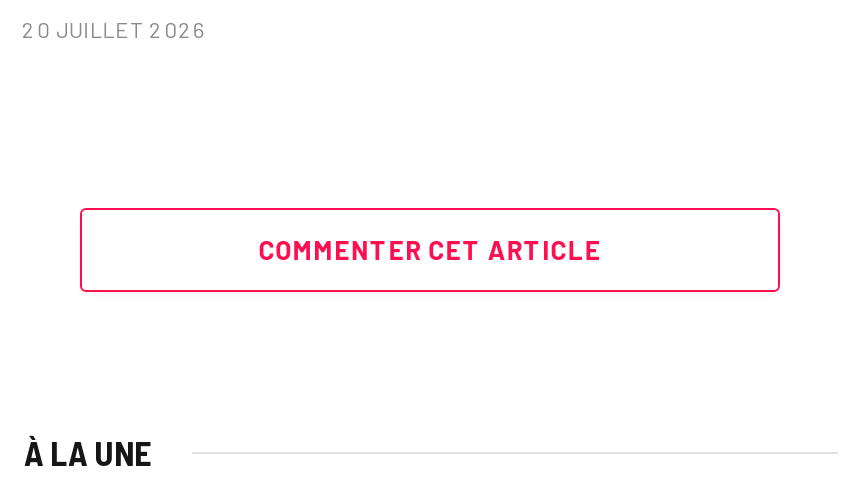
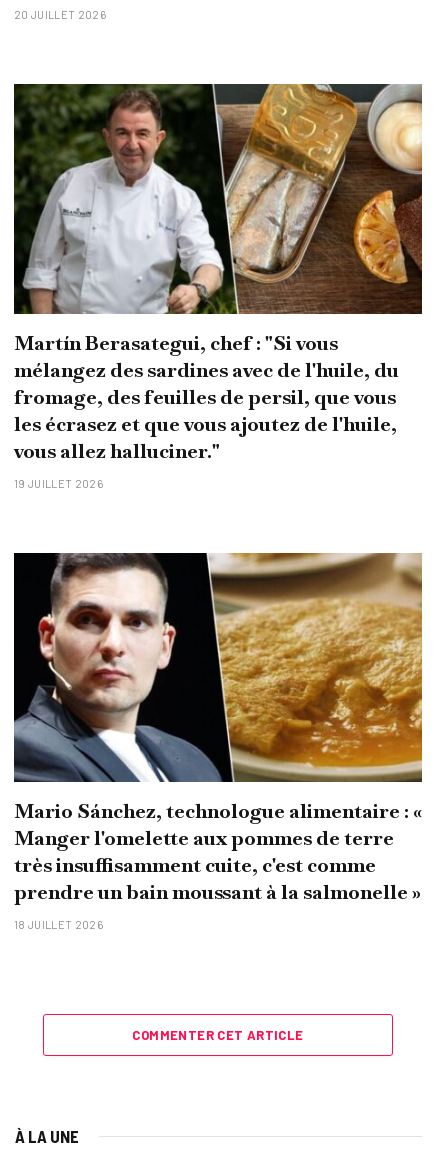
+ [image]
+ Martín Berasategui, chef : "Si vous
+ mélangez des sardines avec de l'huile, du
+ fromage, des feuilles de persil, que vous
+ les écrasez et que vous ajoutez de l'huile,
+ vous allez halluciner."
+ 19 JUILLET 2026

+ [image]
+ Mario Sánchez, technologue alimentaire : «
+ Manger l'omelette aux pommes de terre
+ très insuffisamment cuite, c'est comme
+ prendre un bain moussant à la salmonelle »
+ 18 JUILLET 2026
